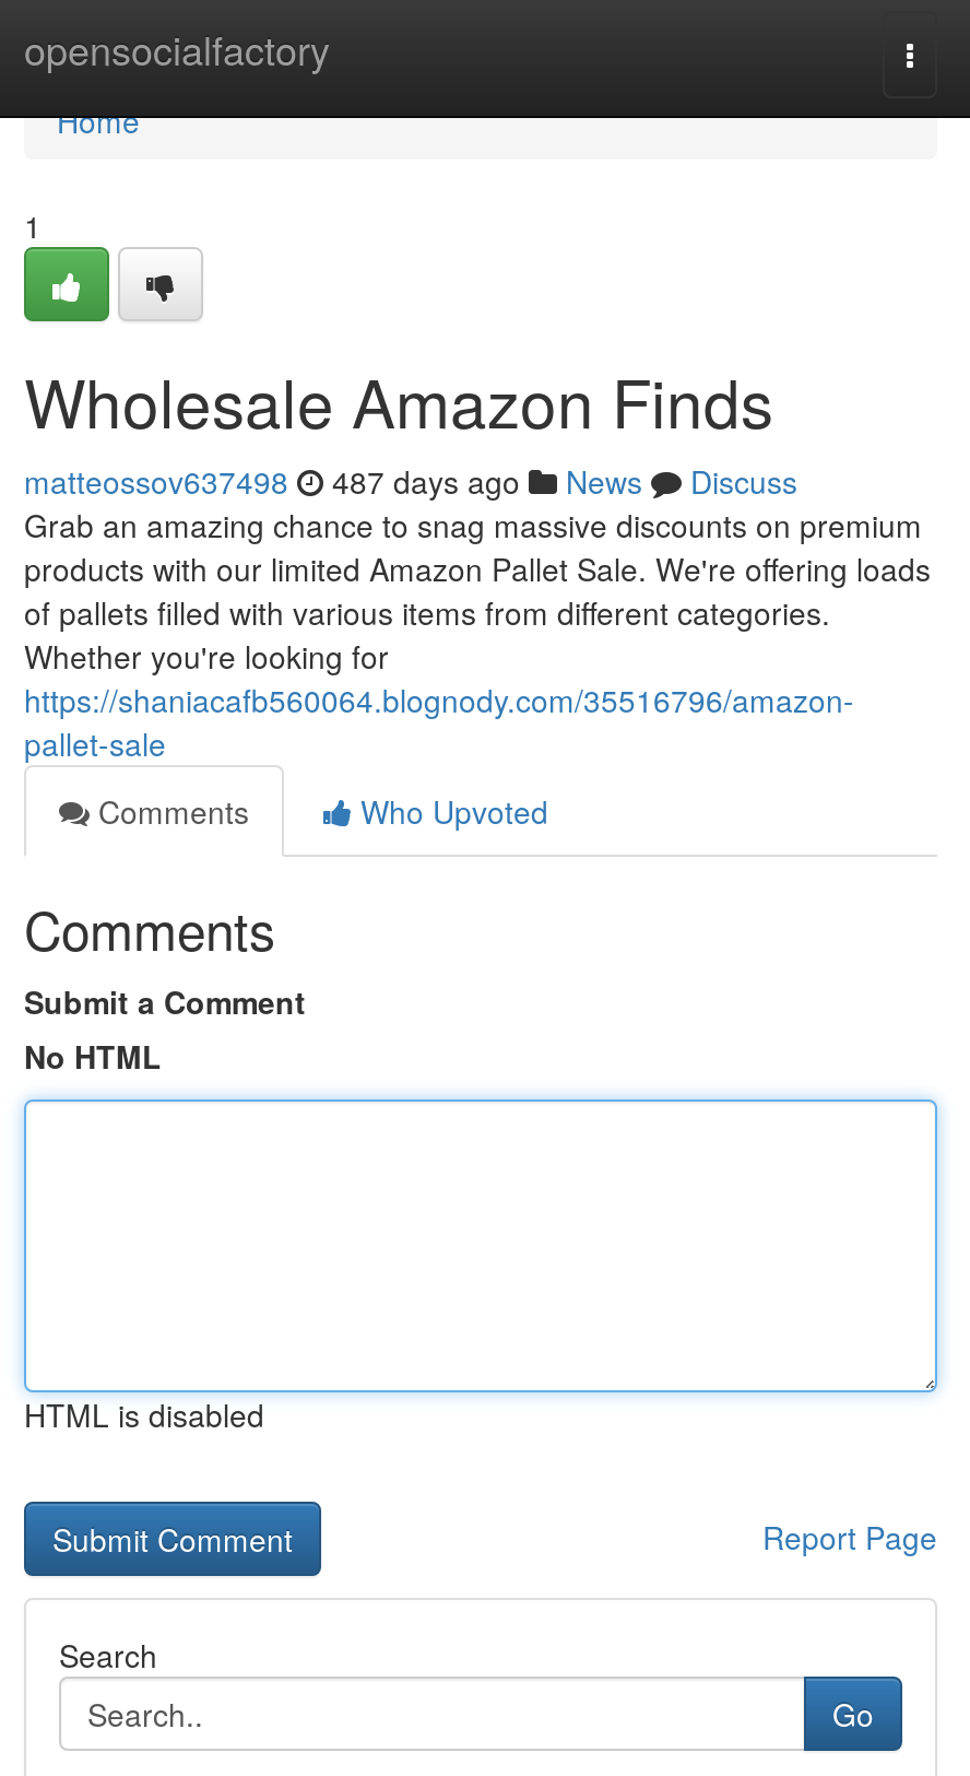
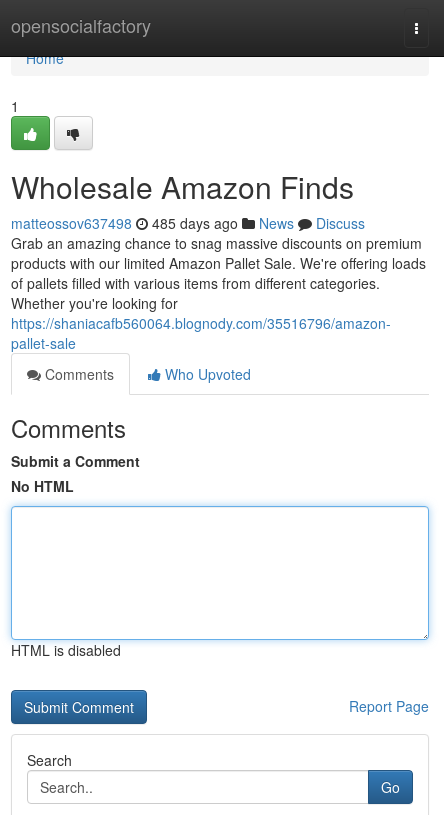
- matteossov637498 487 days ago News Discuss
+ matteossov637498 485 days ago News Discuss
